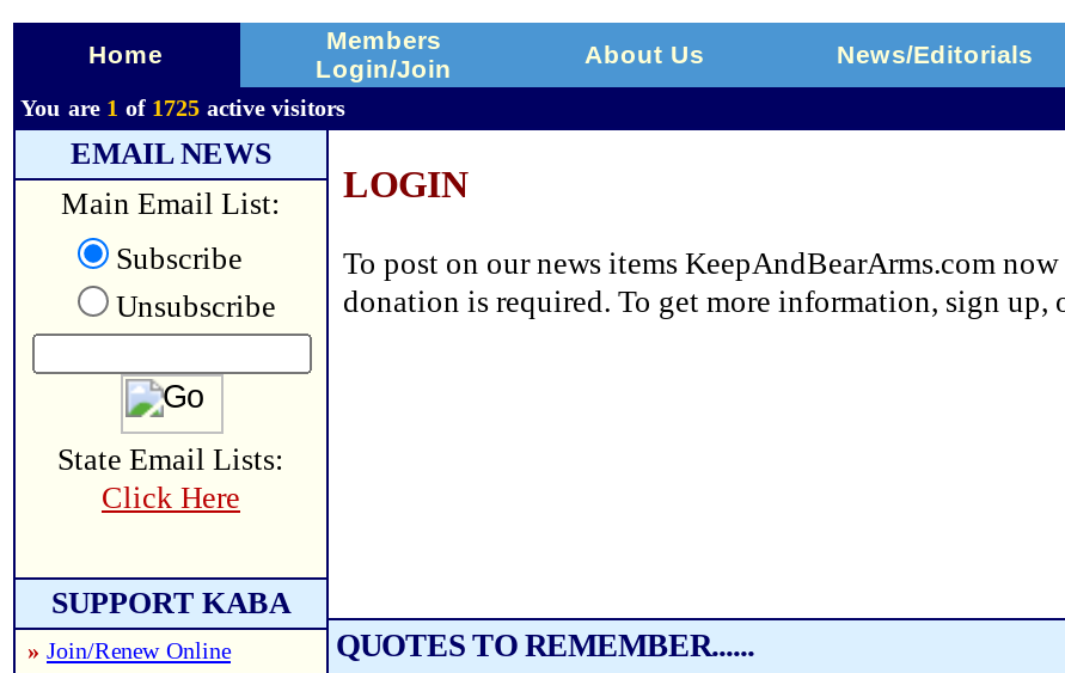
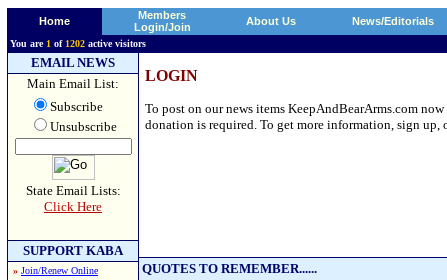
- You are 1 of 1725 active visitors
+ You are 1 of 1202 active visitors
